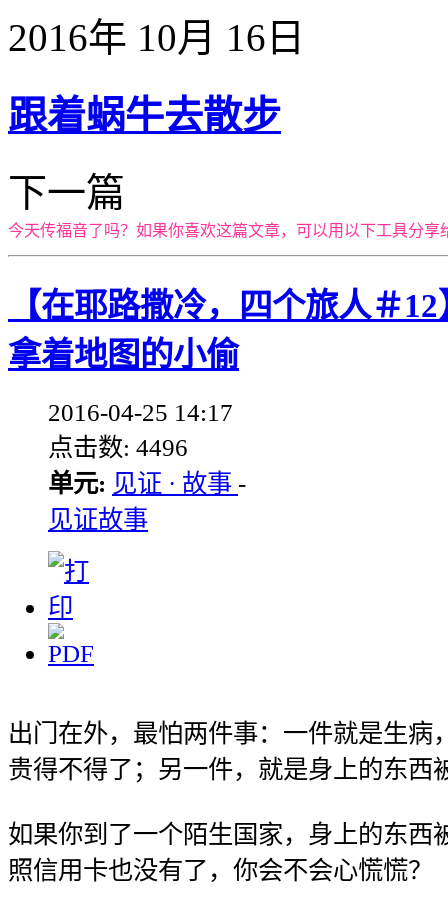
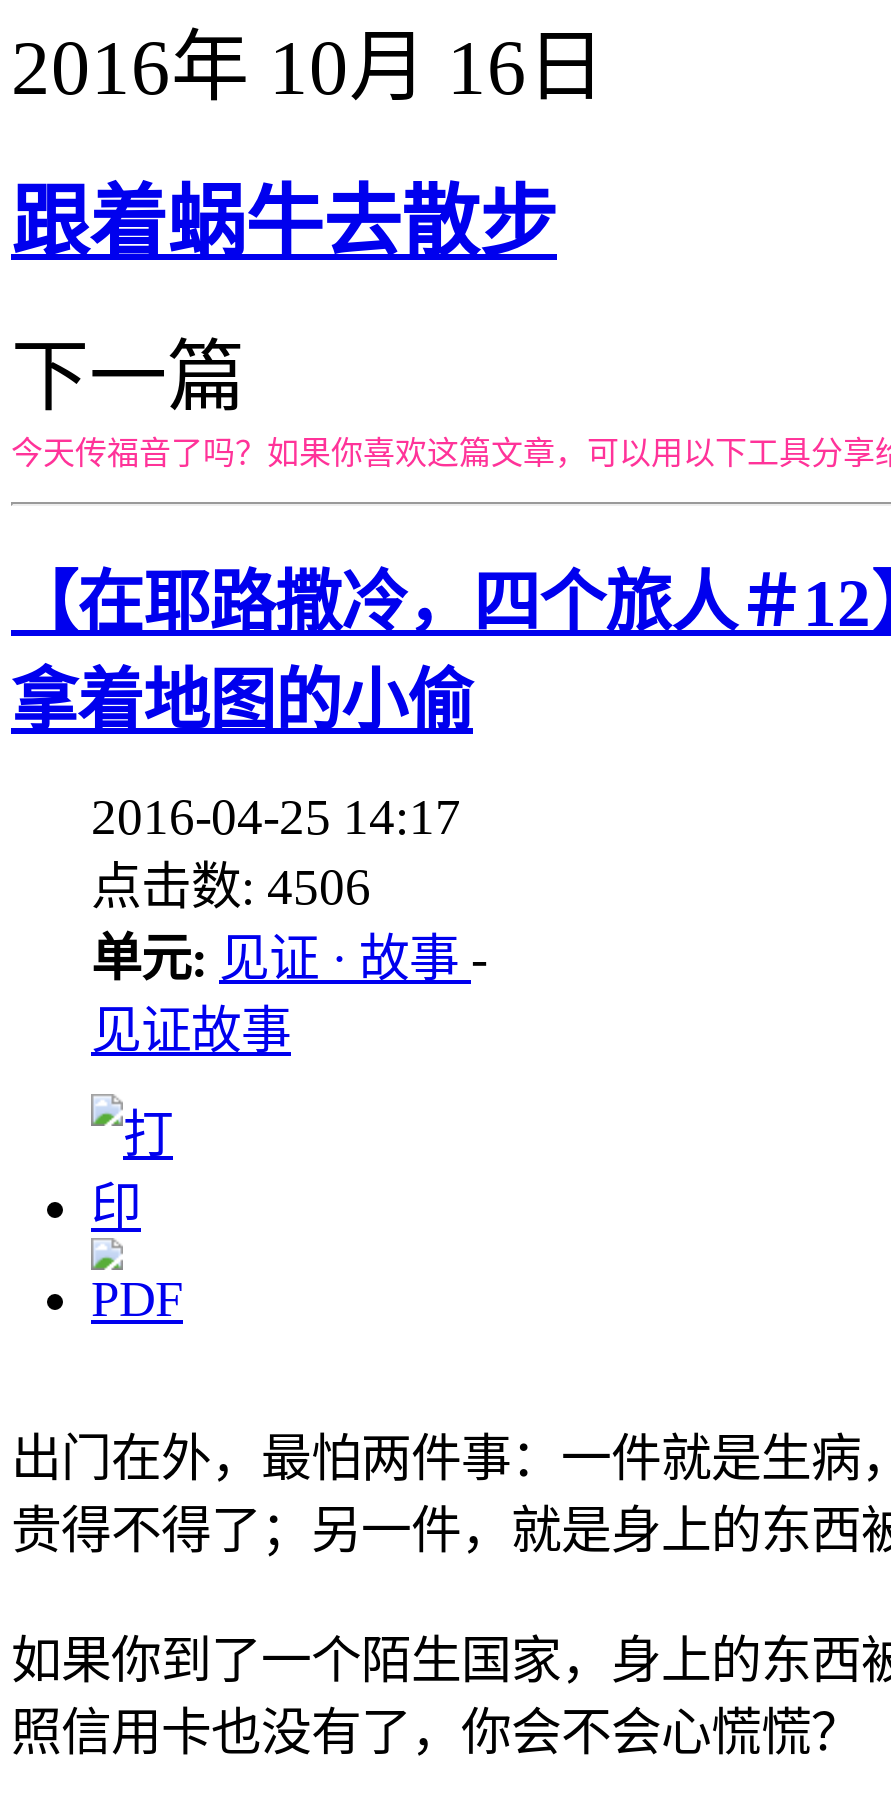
- 点击数: 4496
+ 点击数: 4506
